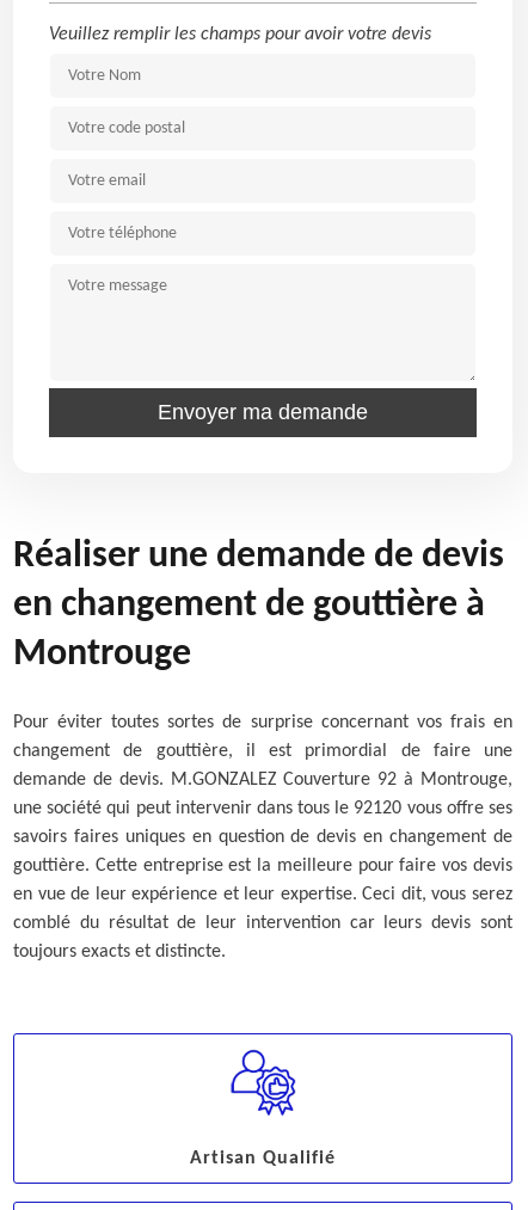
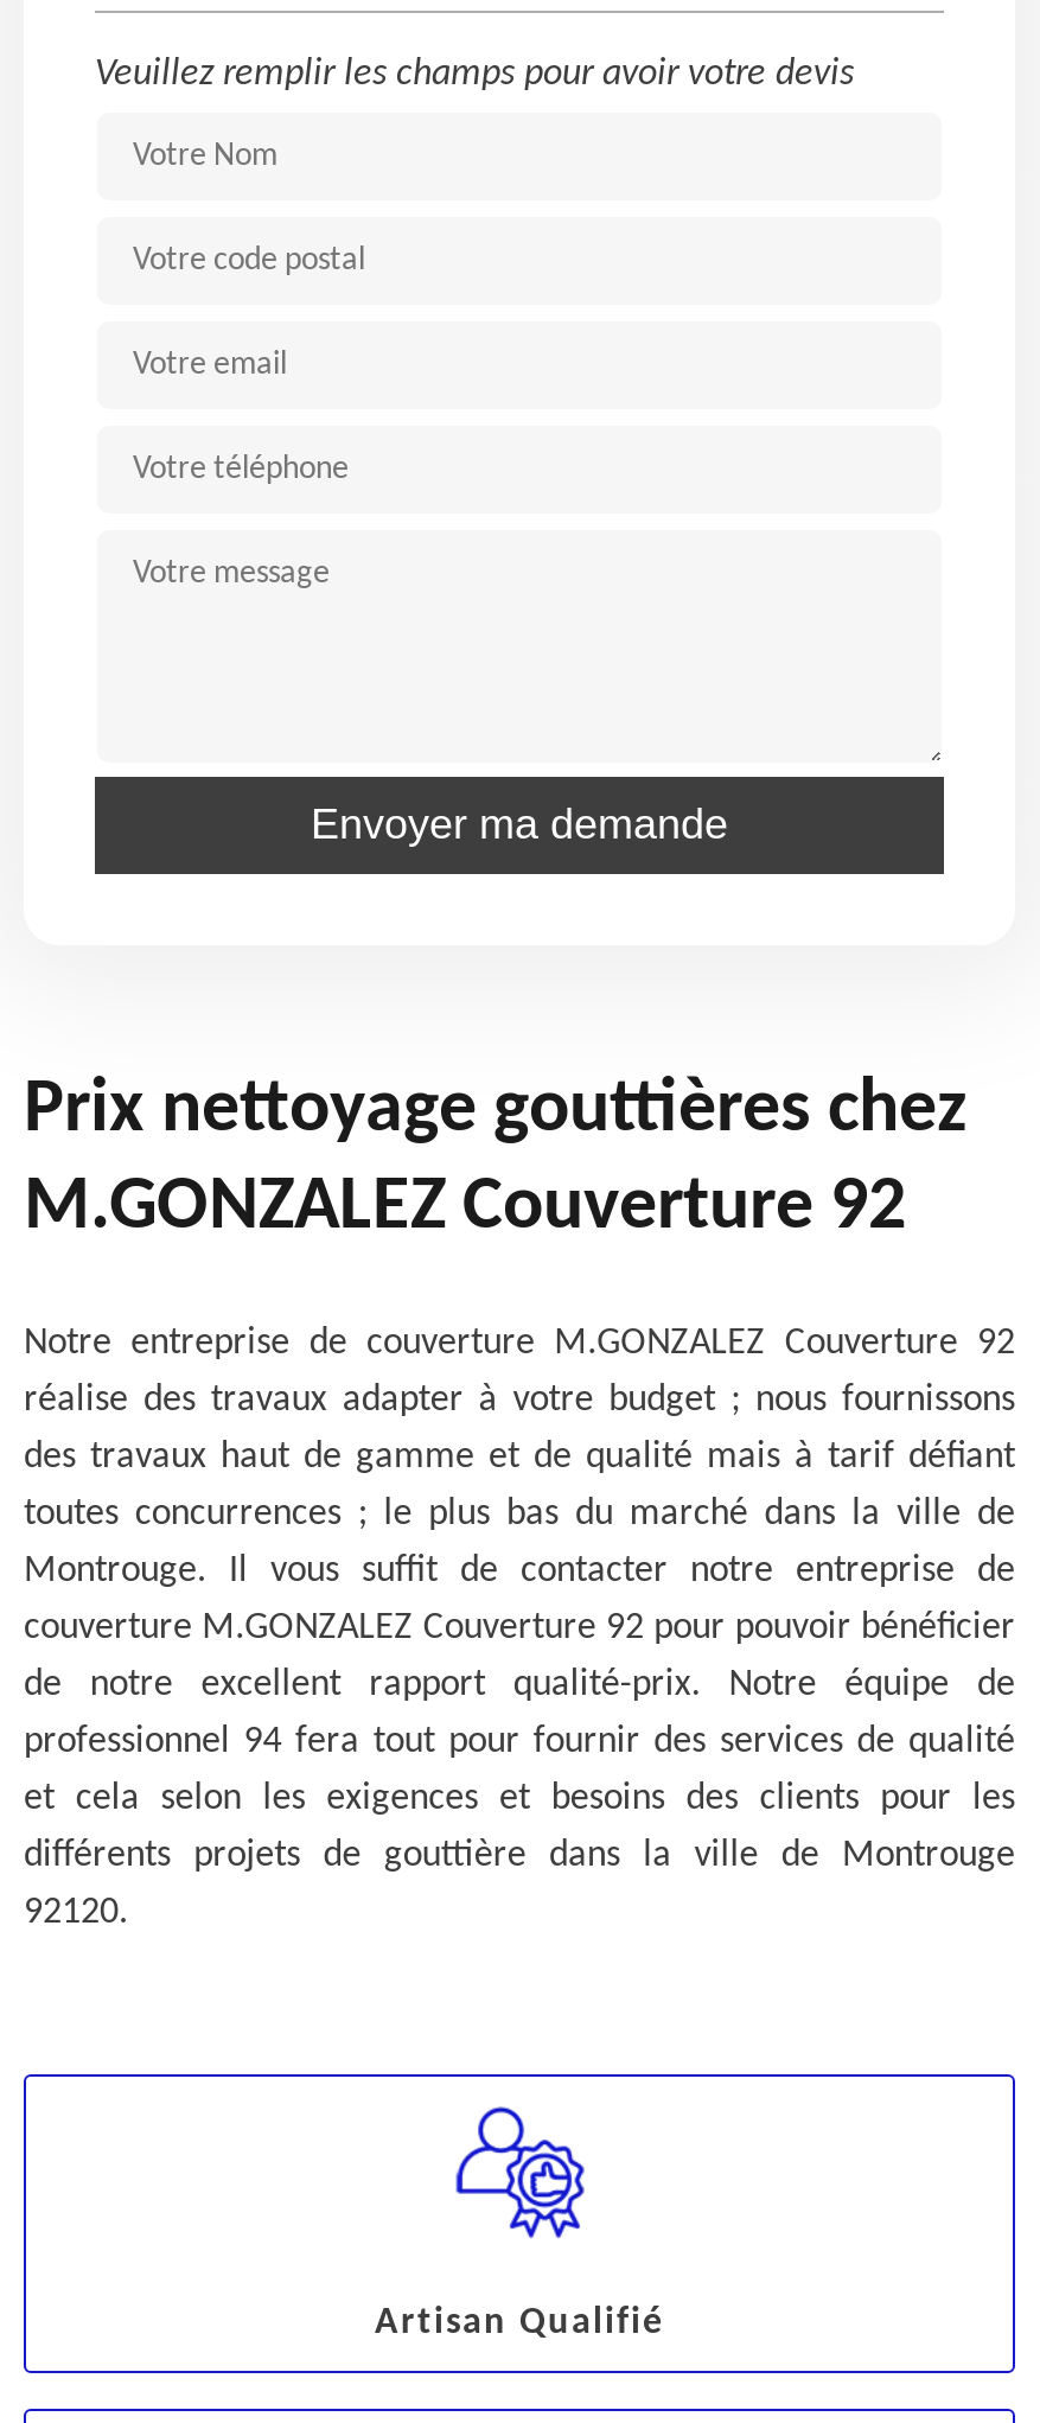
- Réaliser une demande de devis
- en changement de gouttière à
- Montrouge
- Pour éviter toutes sortes de surprise concernant vos frais en
- changement de gouttière, il est primordial de faire une
- demande de devis. M.GONZALEZ Couverture 92 à Montrouge,
- une société qui peut intervenir dans tous le 92120 vous offre ses
- savoirs faires uniques en question de devis en changement de
- gouttière. Cette entreprise est la meilleure pour faire vos devis
- en vue de leur expérience et leur expertise. Ceci dit, vous serez
- comblé du résultat de leur intervention car leurs devis sont
- toujours exacts et distincte.
+ Prix nettoyage gouttières chez
+ M.GONZALEZ Couverture 92
+ Notre entreprise de couverture M.GONZALEZ Couverture 92
+ réalise des travaux adapter à votre budget ; nous fournissons
+ des travaux haut de gamme et de qualité mais à tarif défiant
+ toutes concurrences ; le plus bas du marché dans la ville de
+ Montrouge. Il vous suffit de contacter notre entreprise de
+ couverture M.GONZALEZ Couverture 92 pour pouvoir bénéficier
+ de notre excellent rapport qualité-prix. Notre équipe de
+ professionnel 94 fera tout pour fournir des services de qualité
+ et cela selon les exigences et besoins des clients pour les
+ différents projets de gouttière dans la ville de Montrouge
+ 92120.
